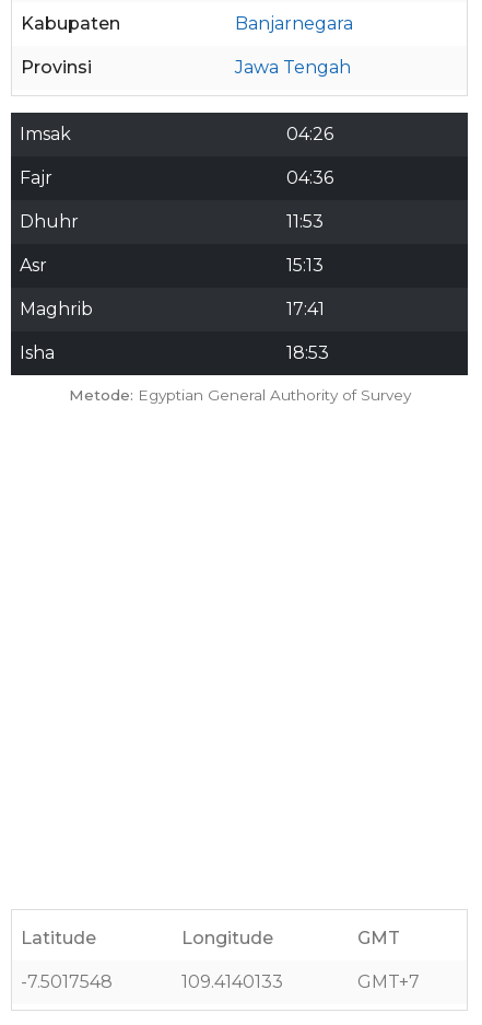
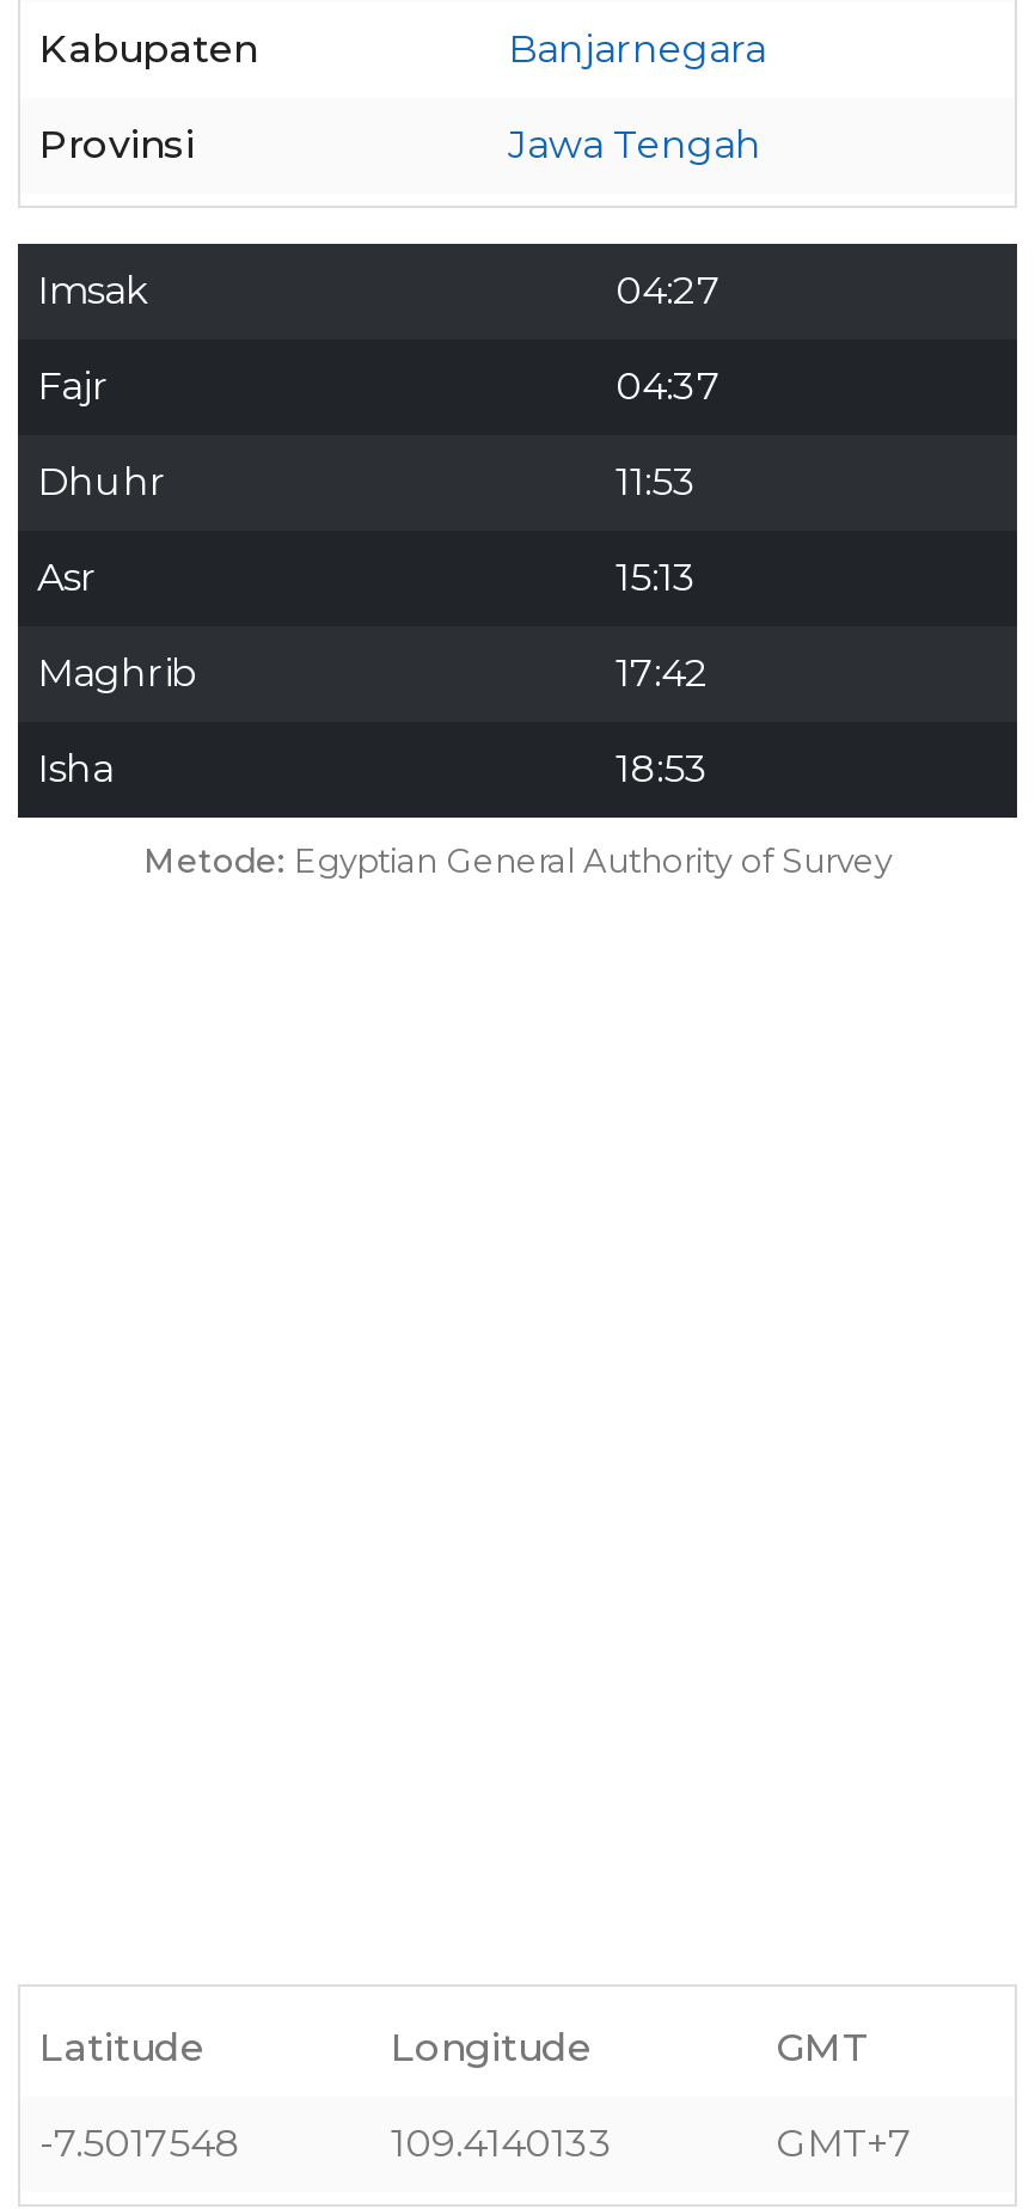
- 04:26
+ 04:27

- 04:36
+ 04:37

- 17:41
+ 17:42
